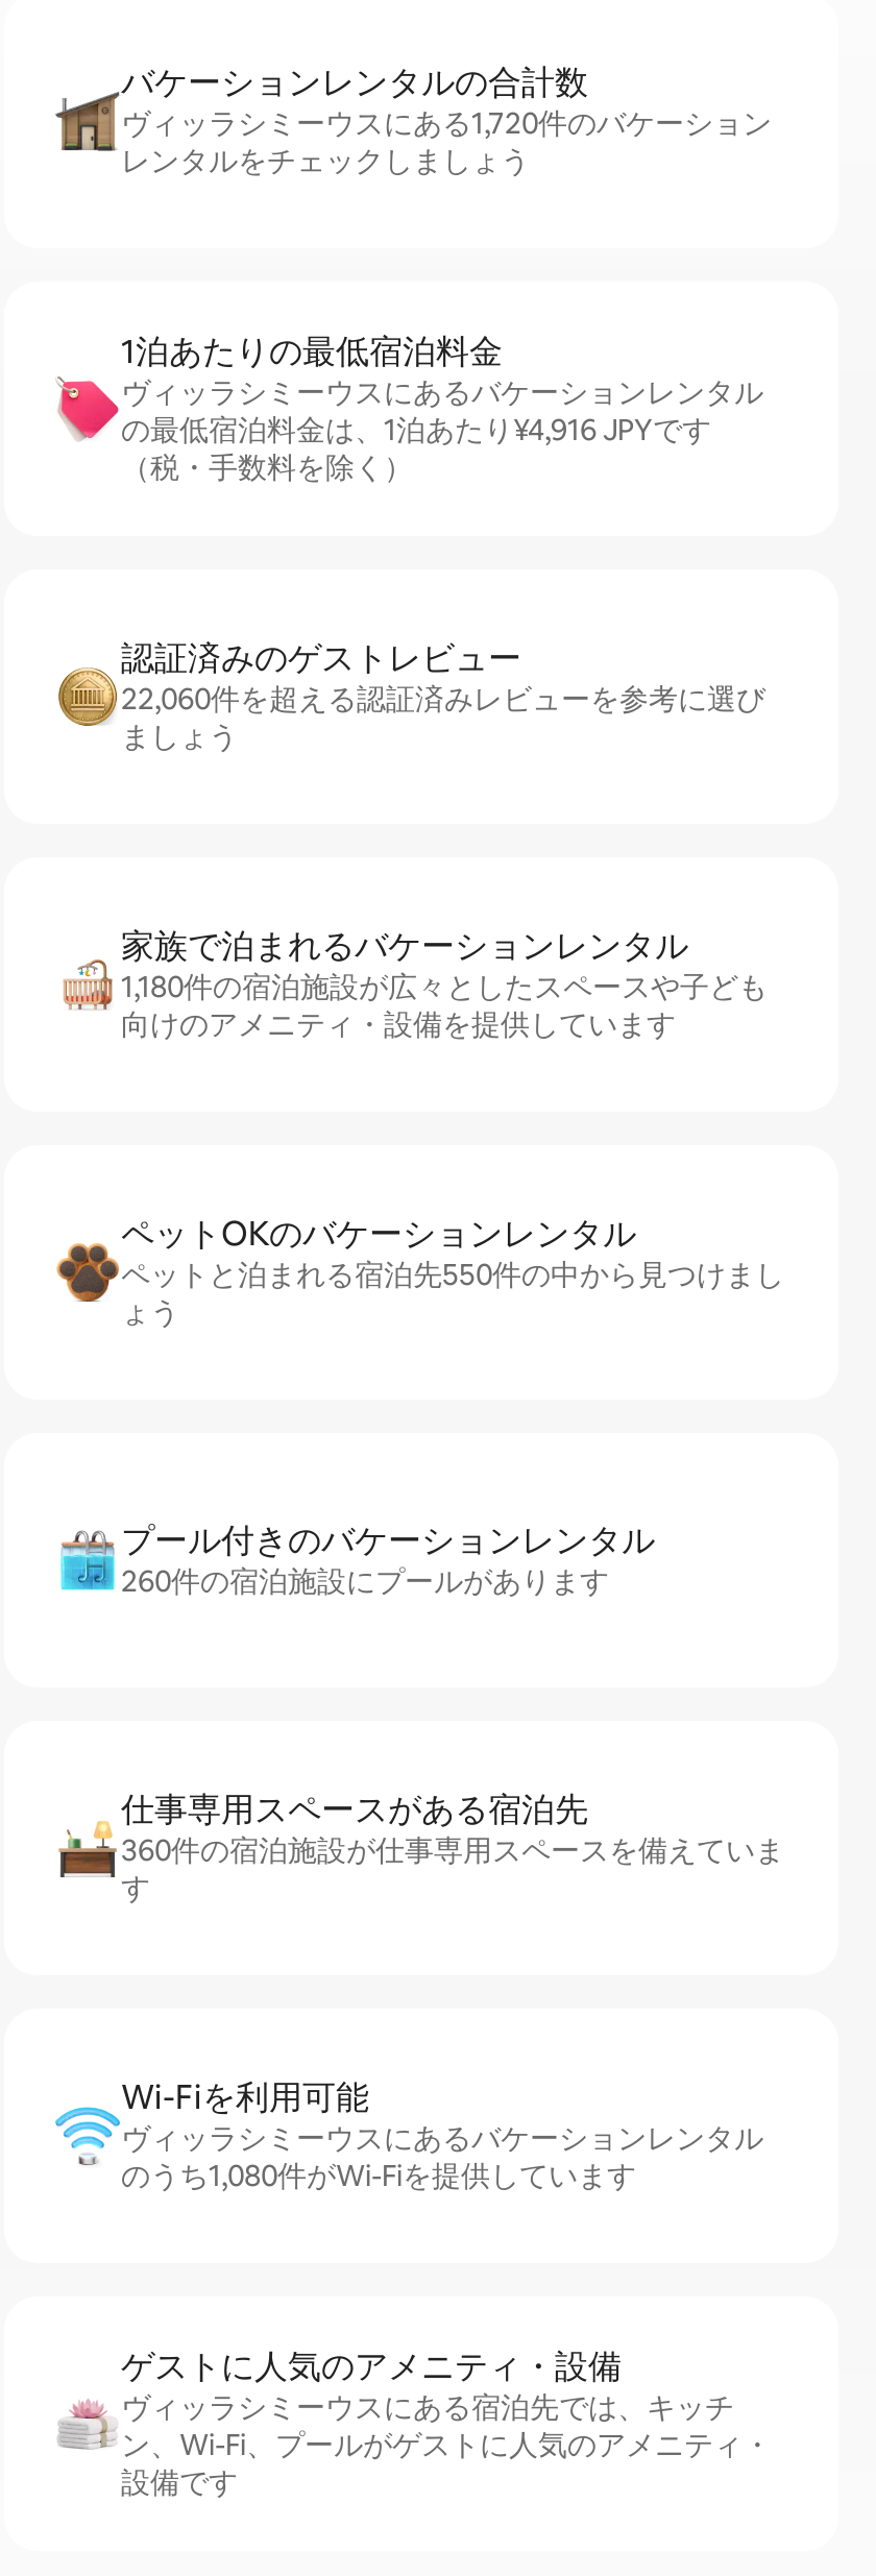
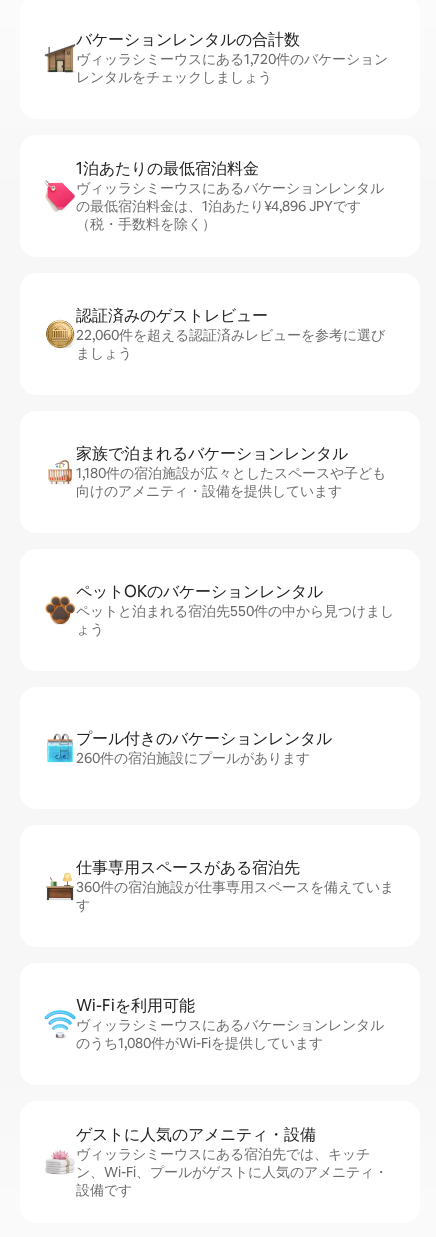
- の最低宿泊料金は、1泊あたり¥4,916 JPYです
+ の最低宿泊料金は、1泊あたり¥4,896 JPYです
